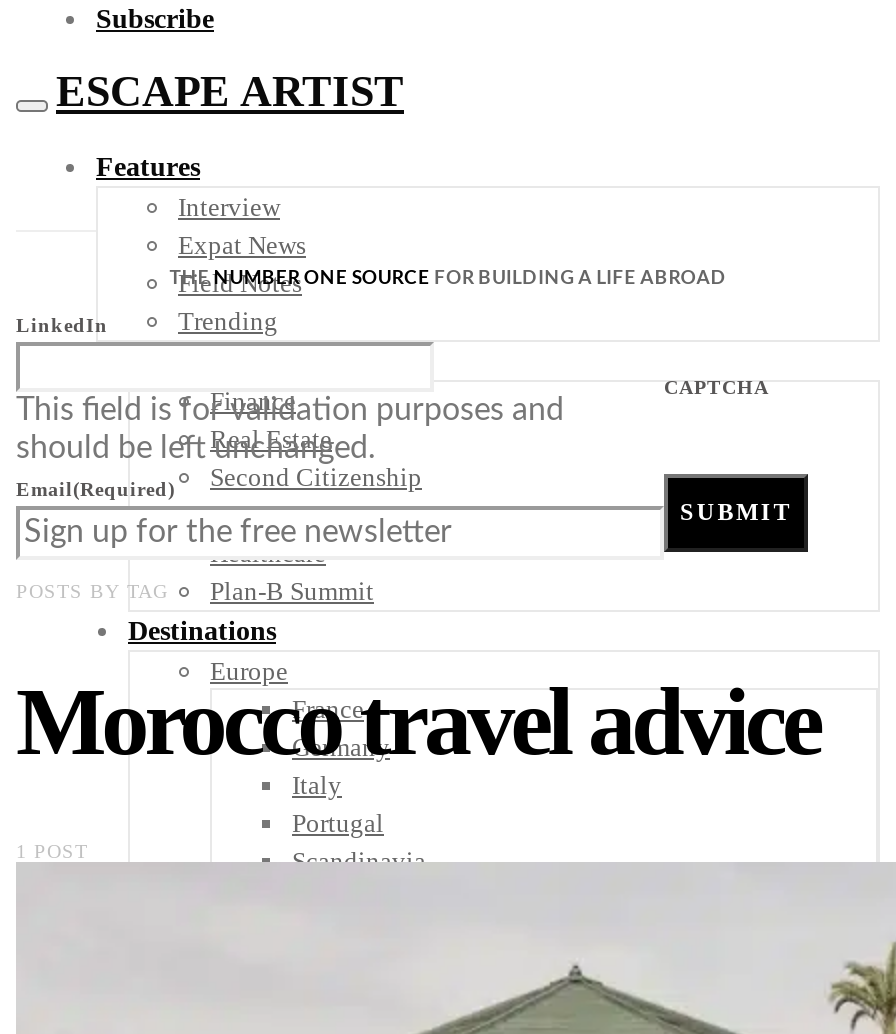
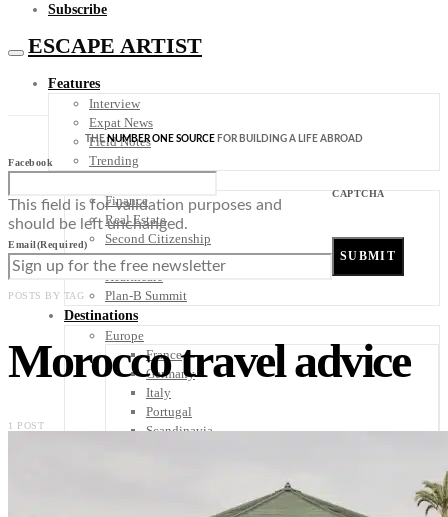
- LinkedIn
+ Facebook
